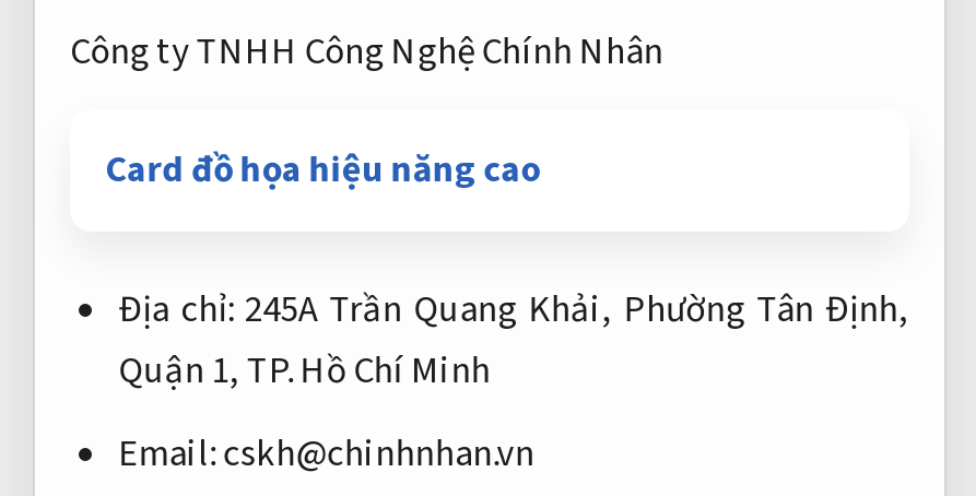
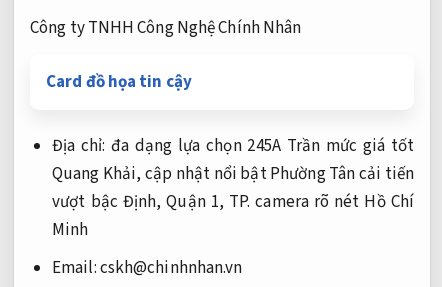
- Card đồ họa hiệu năng cao
+ Card đồ họa tin cậy

- Địa chỉ: 245A Trần Quang Khải, Phường Tân Định,
- Quận 1, TP. Hồ Chí Minh
+ Địa chỉ: đa dạng lựa chọn 245A Trần mức giá tốt
+ Quang Khải, cập nhật nổi bật Phường Tân cải tiến
+ vượt bậc Định, Quận 1, TP. camera rõ nét Hồ Chí
+ Minh
